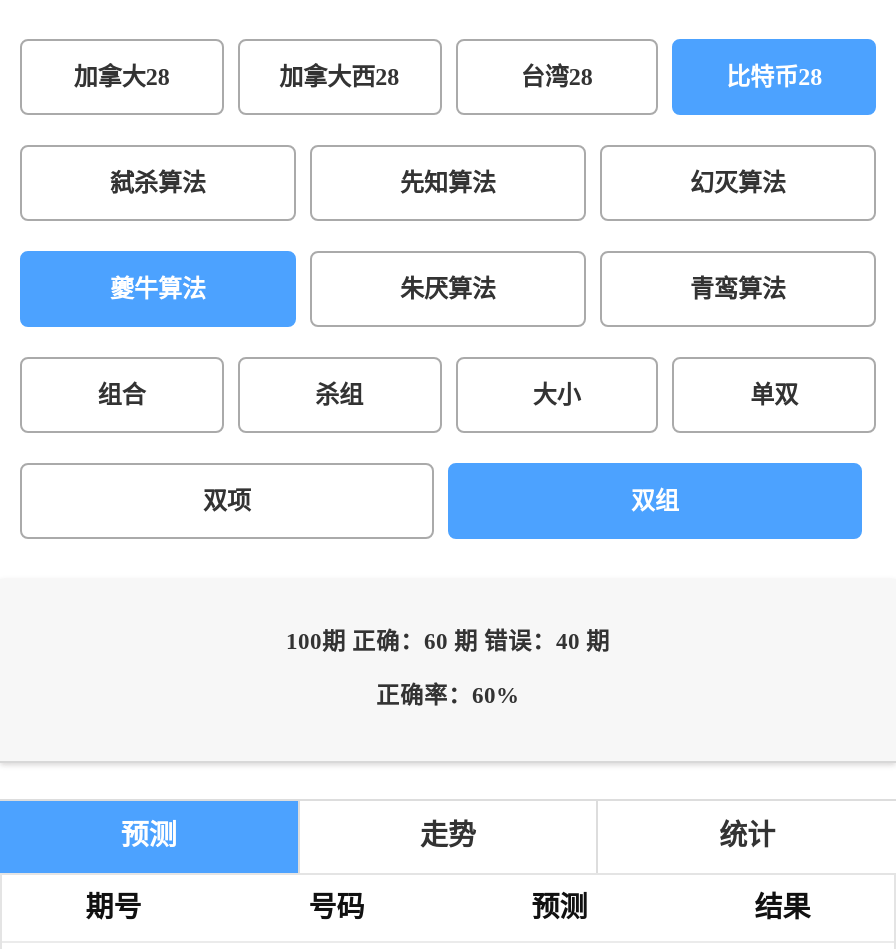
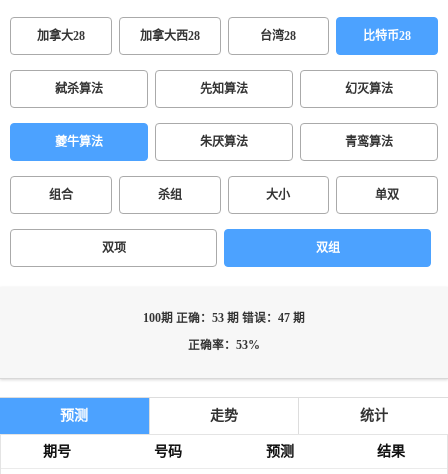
- 100期 正确：60 期 错误：40 期
+ 100期 正确：53 期 错误：47 期

- 正确率：60%
+ 正确率：53%
